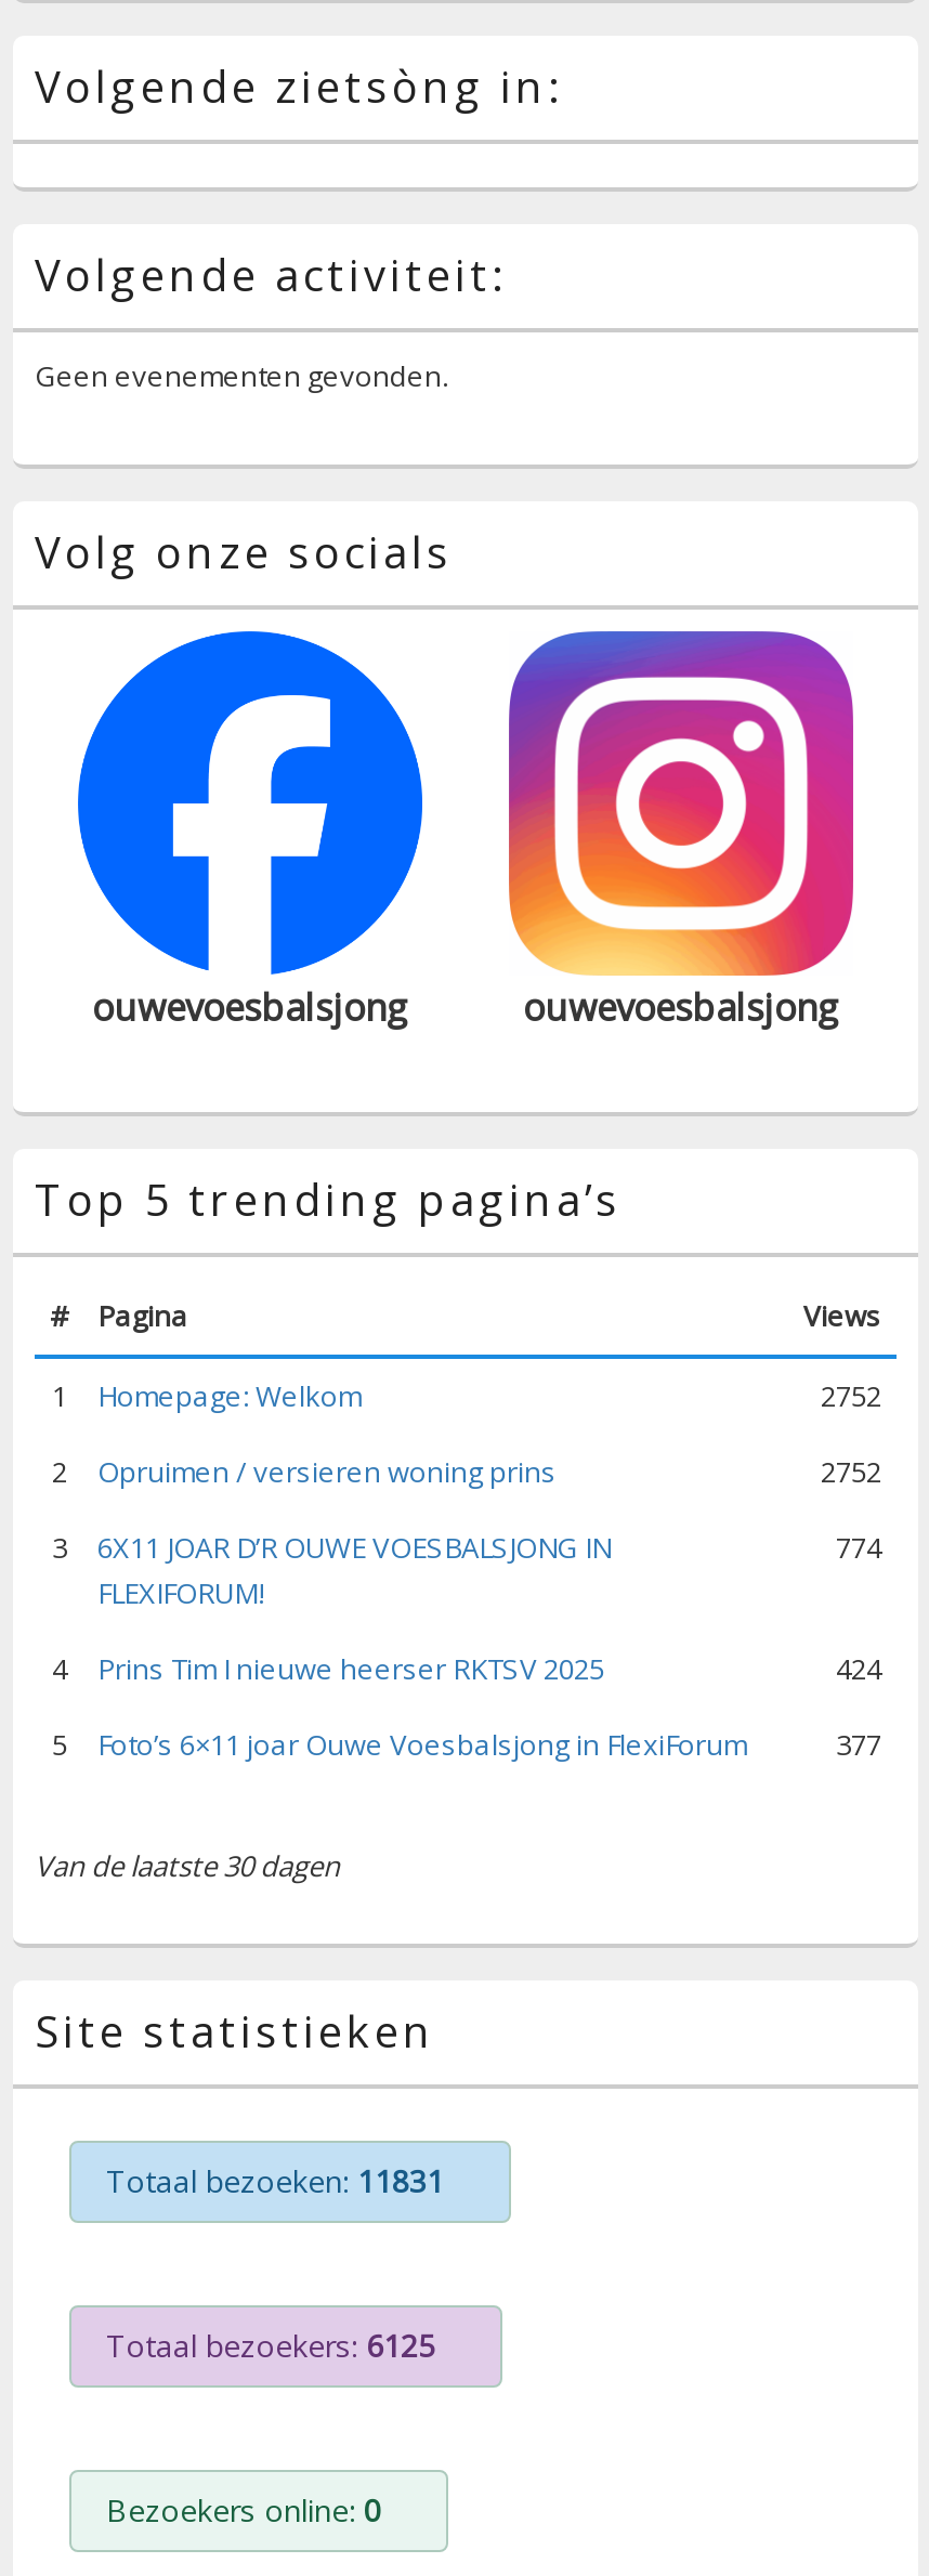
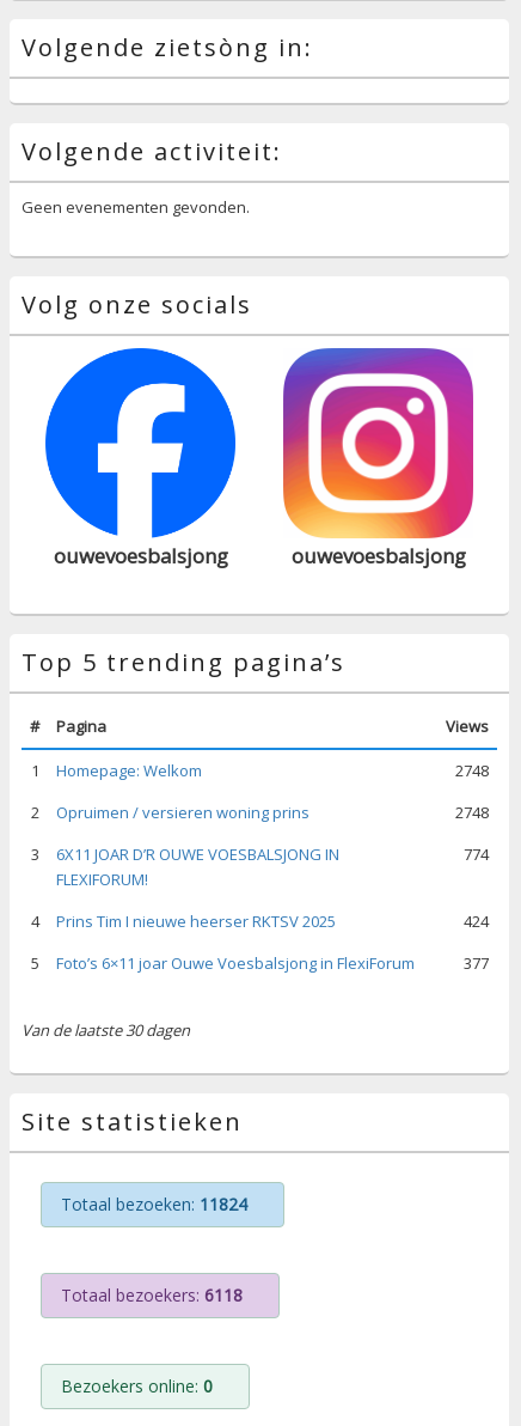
- 2752
+ 2748

- 2752
+ 2748

- Totaal bezoeken: 11831
+ Totaal bezoeken: 11824

- Totaal bezoekers: 6125
+ Totaal bezoekers: 6118
